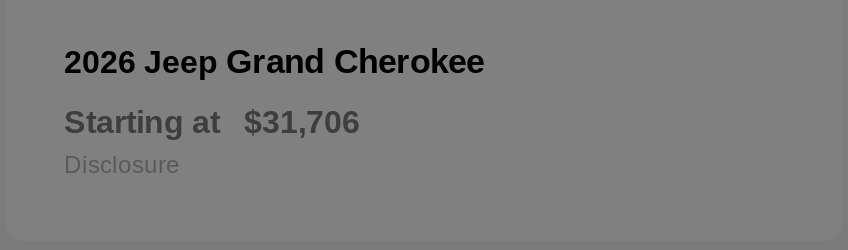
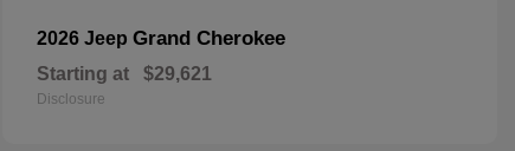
- Starting at $31,706
+ Starting at $29,621
